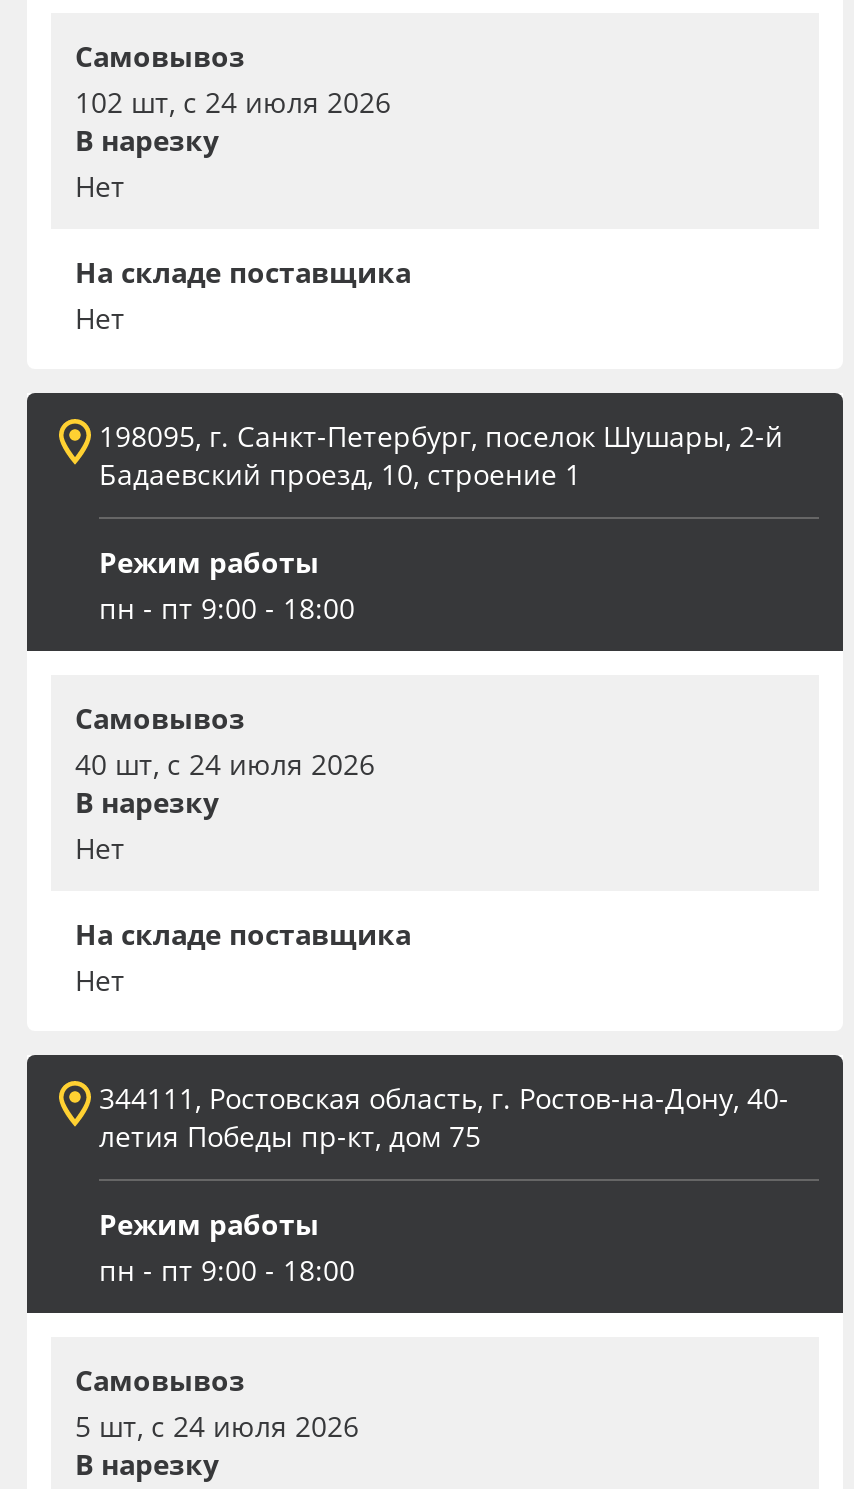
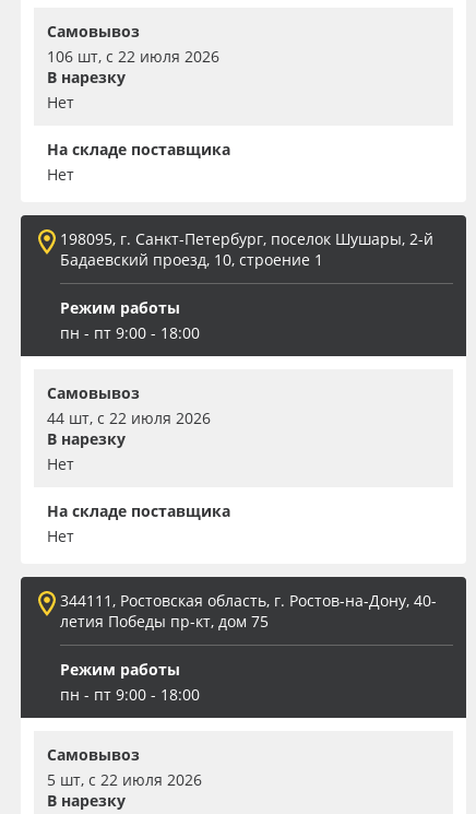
- 102 шт, с 24 июля 2026
+ 106 шт, с 22 июля 2026

- 40 шт, с 24 июля 2026
+ 44 шт, с 22 июля 2026

- 5 шт, с 24 июля 2026
+ 5 шт, с 22 июля 2026
